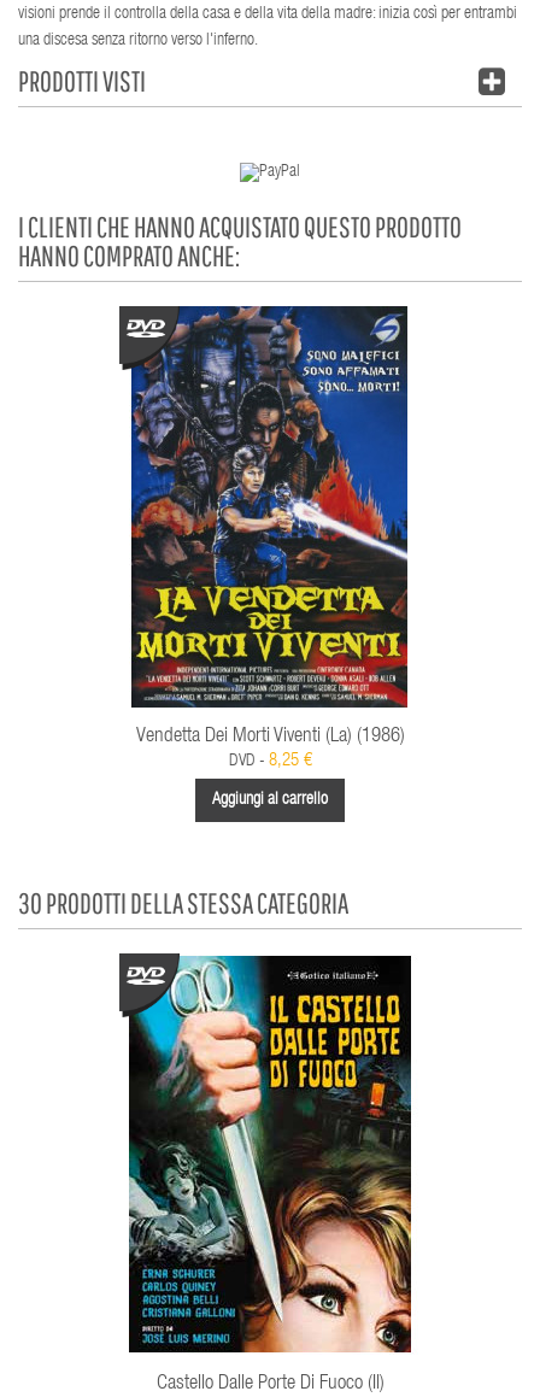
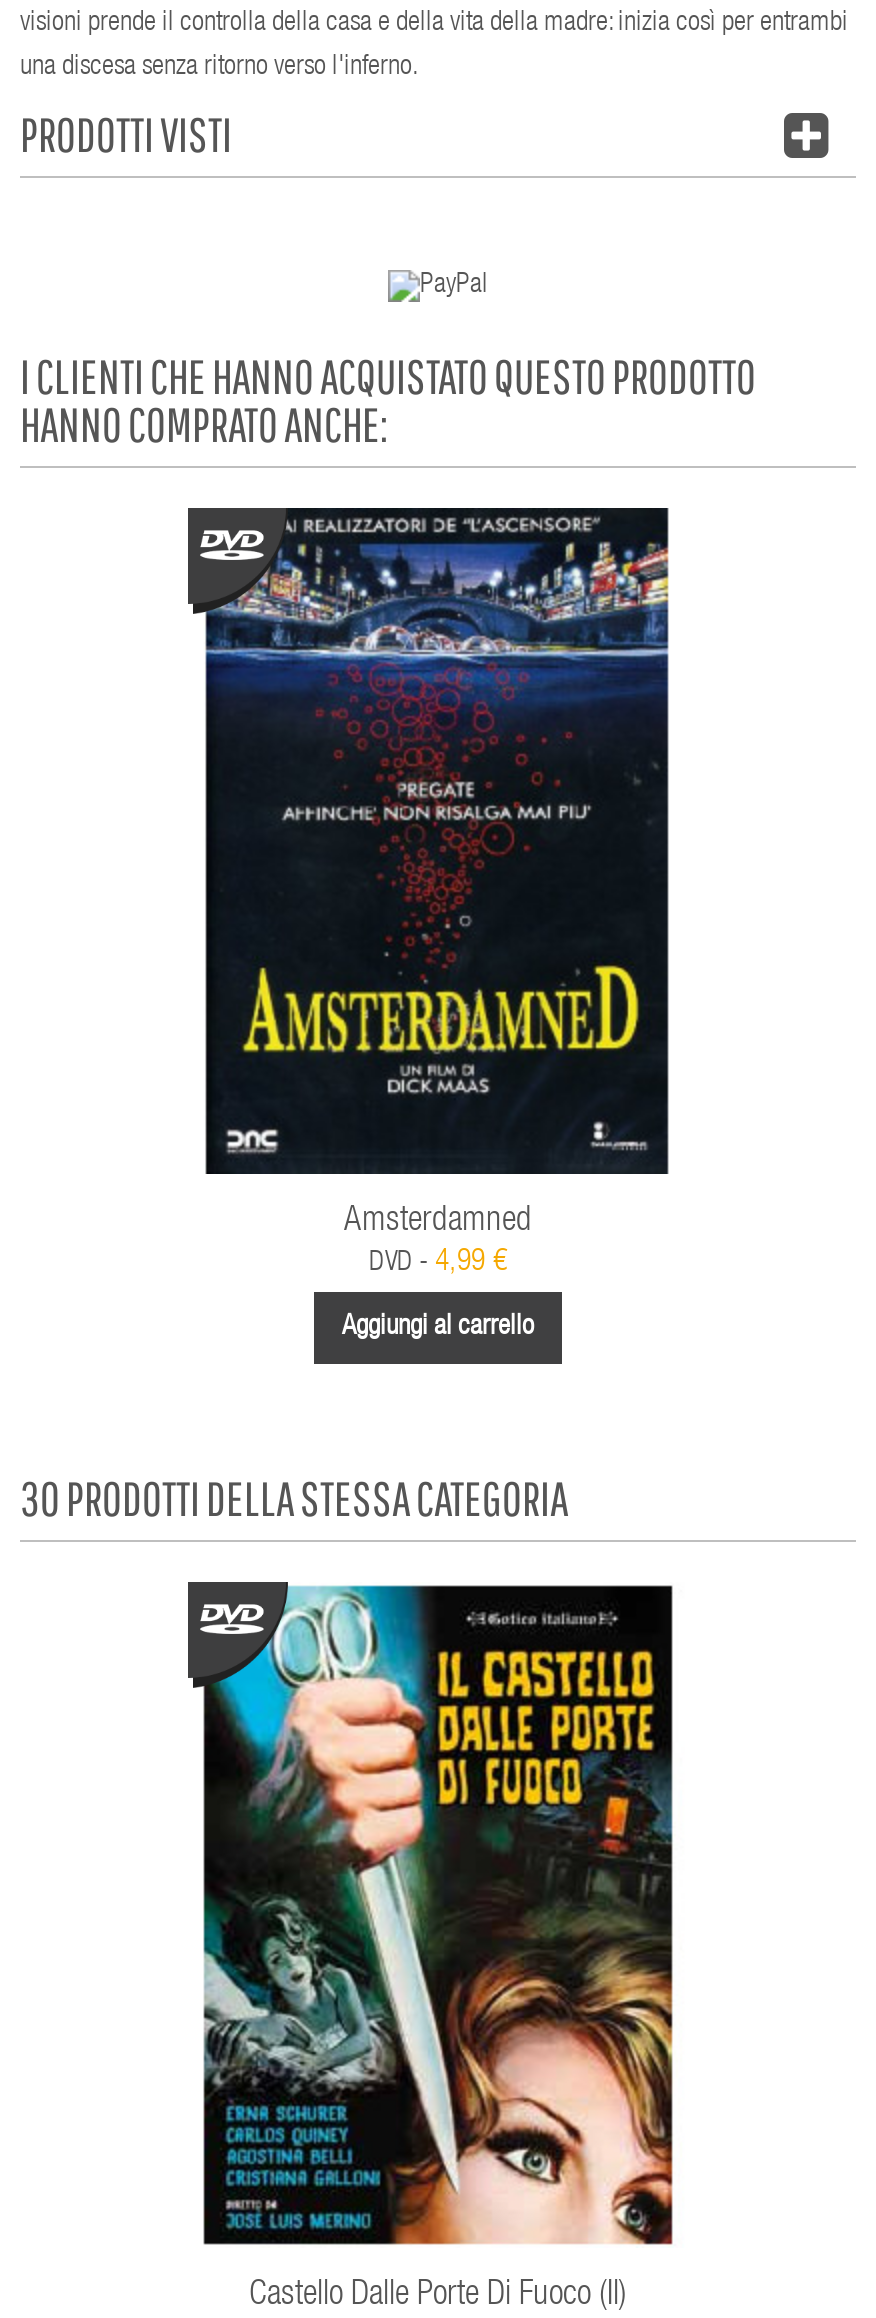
- [image]
- Vendetta Dei Morti Viventi (La) (1986)
- DVD - 8,25 €
+ [image]
+ Amsterdamned
+ DVD - 4,99 €
